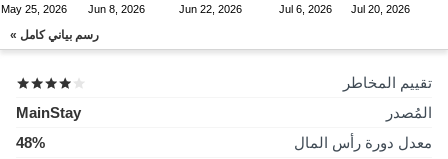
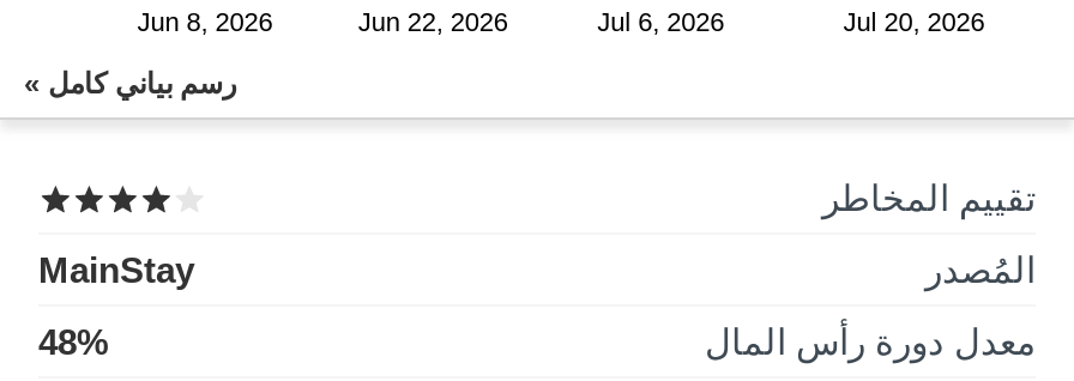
- May 25, 2026
